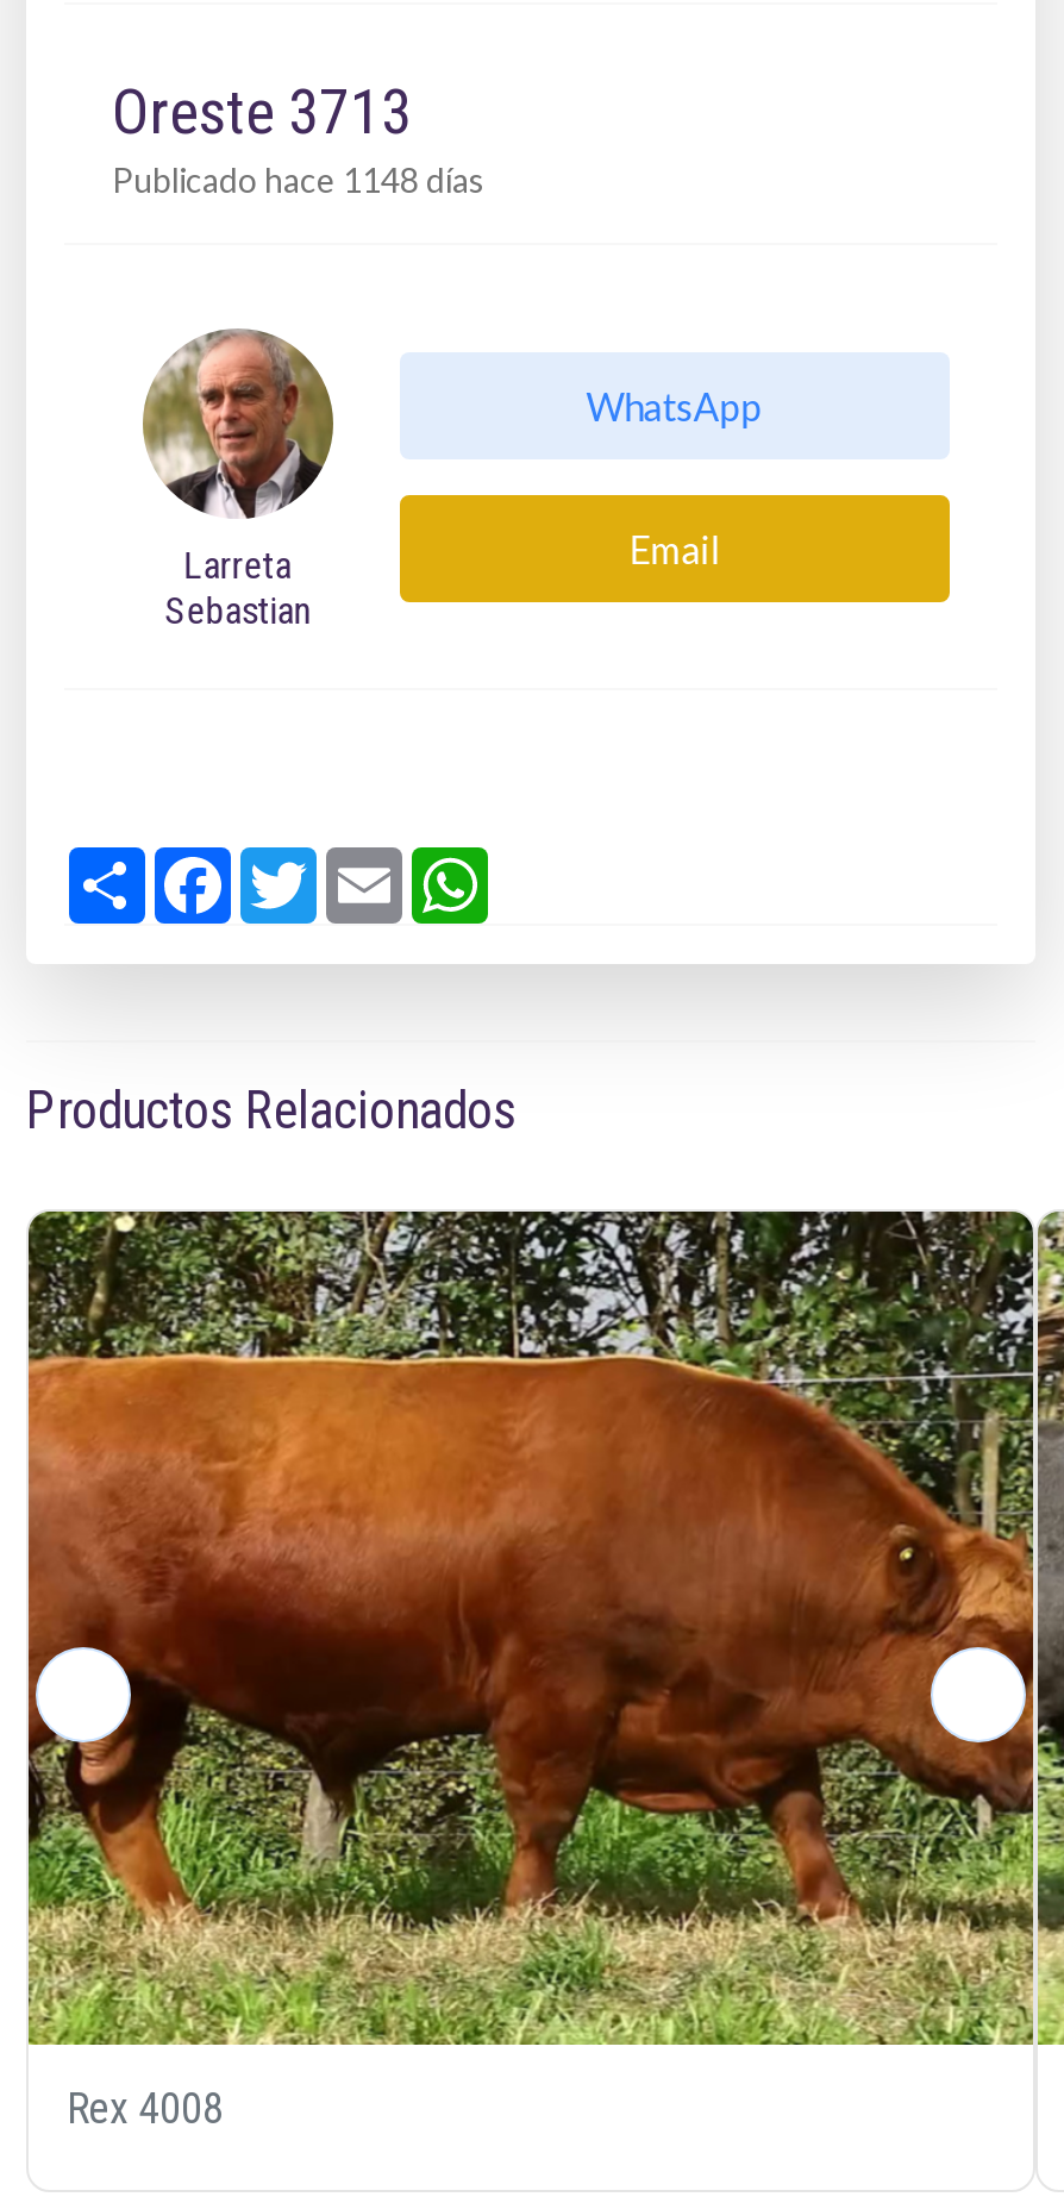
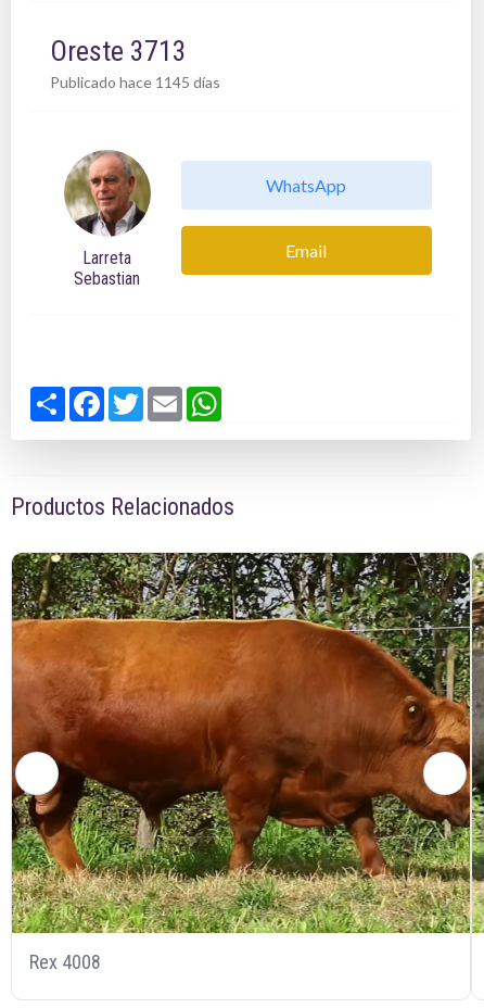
- Publicado hace 1148 días
+ Publicado hace 1145 días
